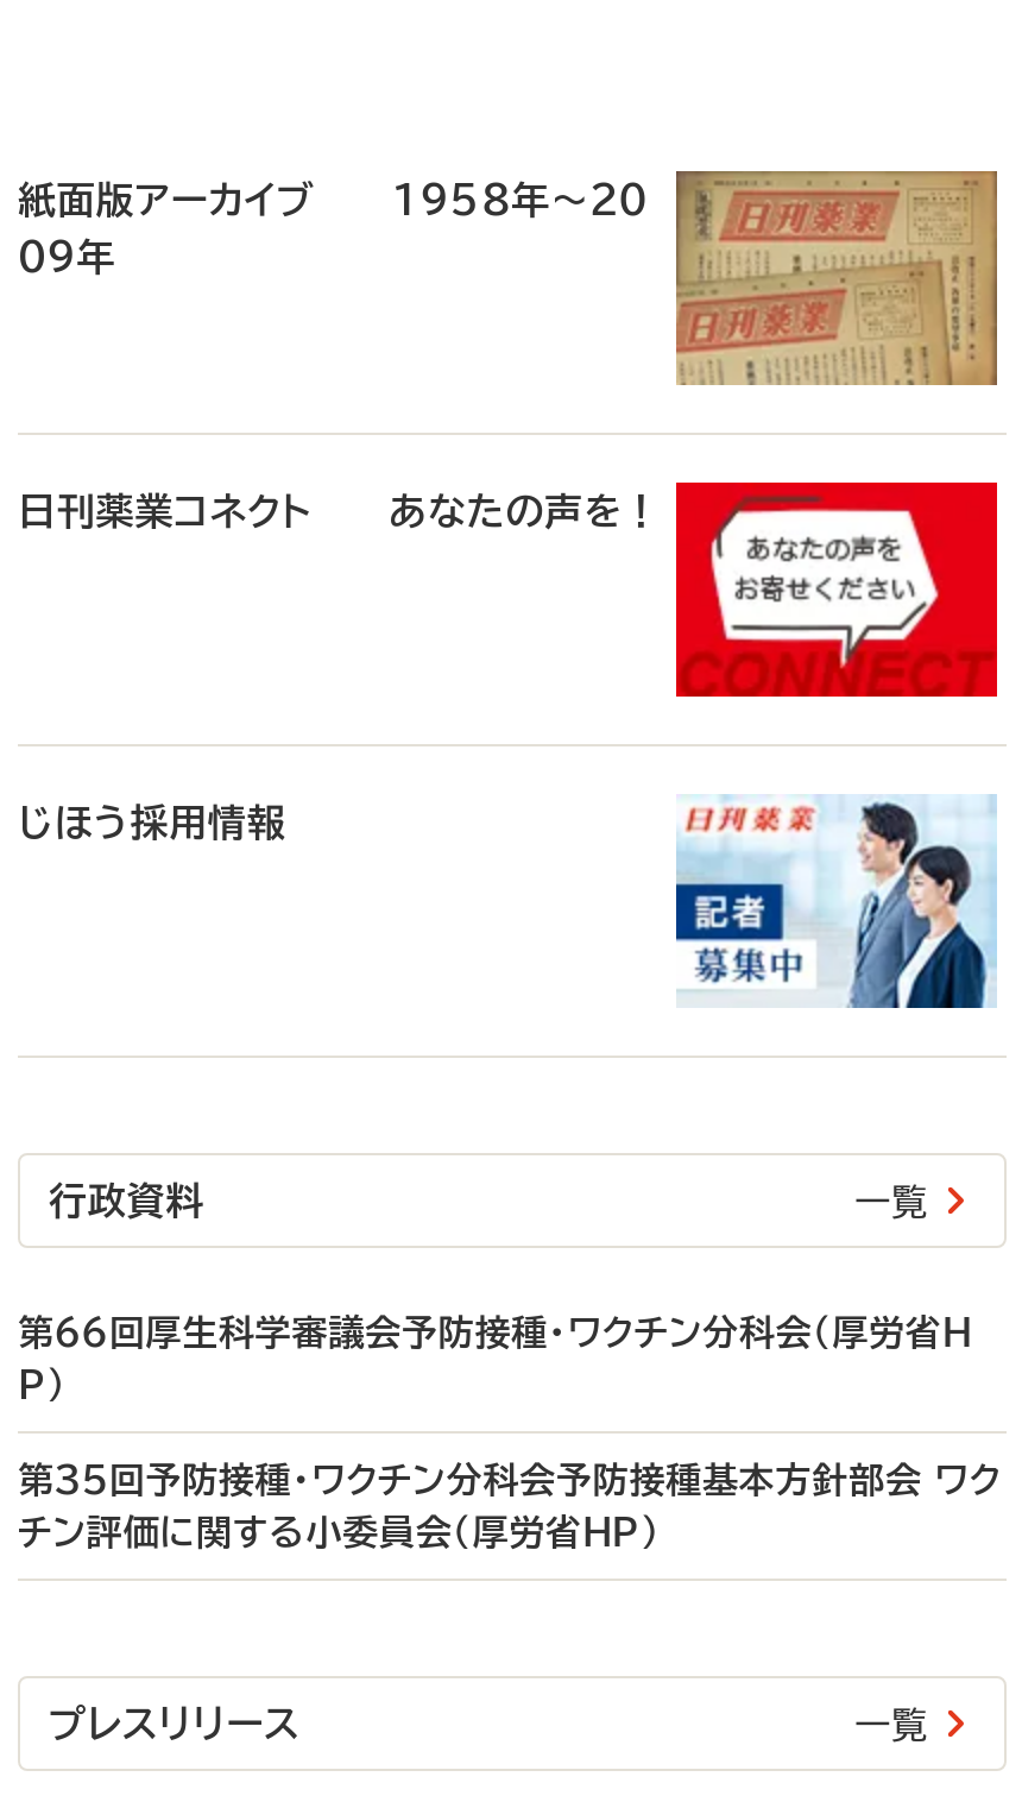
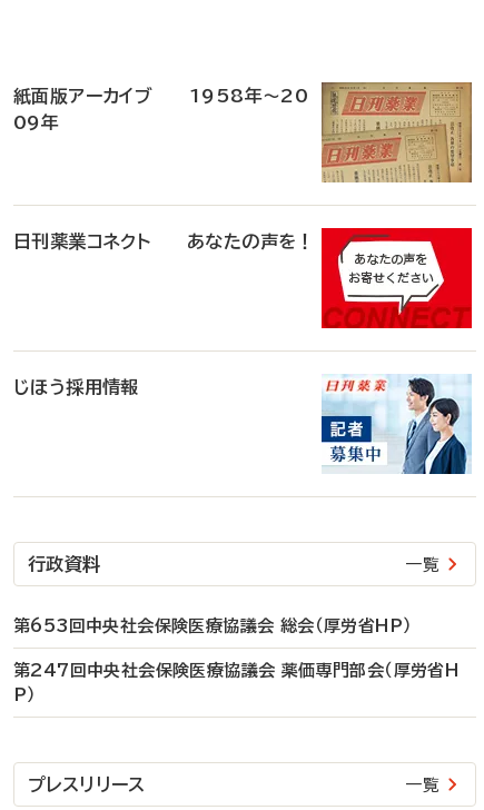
- 第66回厚生科学審議会予防接種・ワクチン分科会（厚労省H
+ 第653回中央社会保険医療協議会 総会（厚労省HP）
+ 第247回中央社会保険医療協議会 薬価専門部会（厚労省H

moved down: P）

- 第35回予防接種・ワクチン分科会予防接種基本方針部会 ワク
- チン評価に関する小委員会（厚労省HP）
